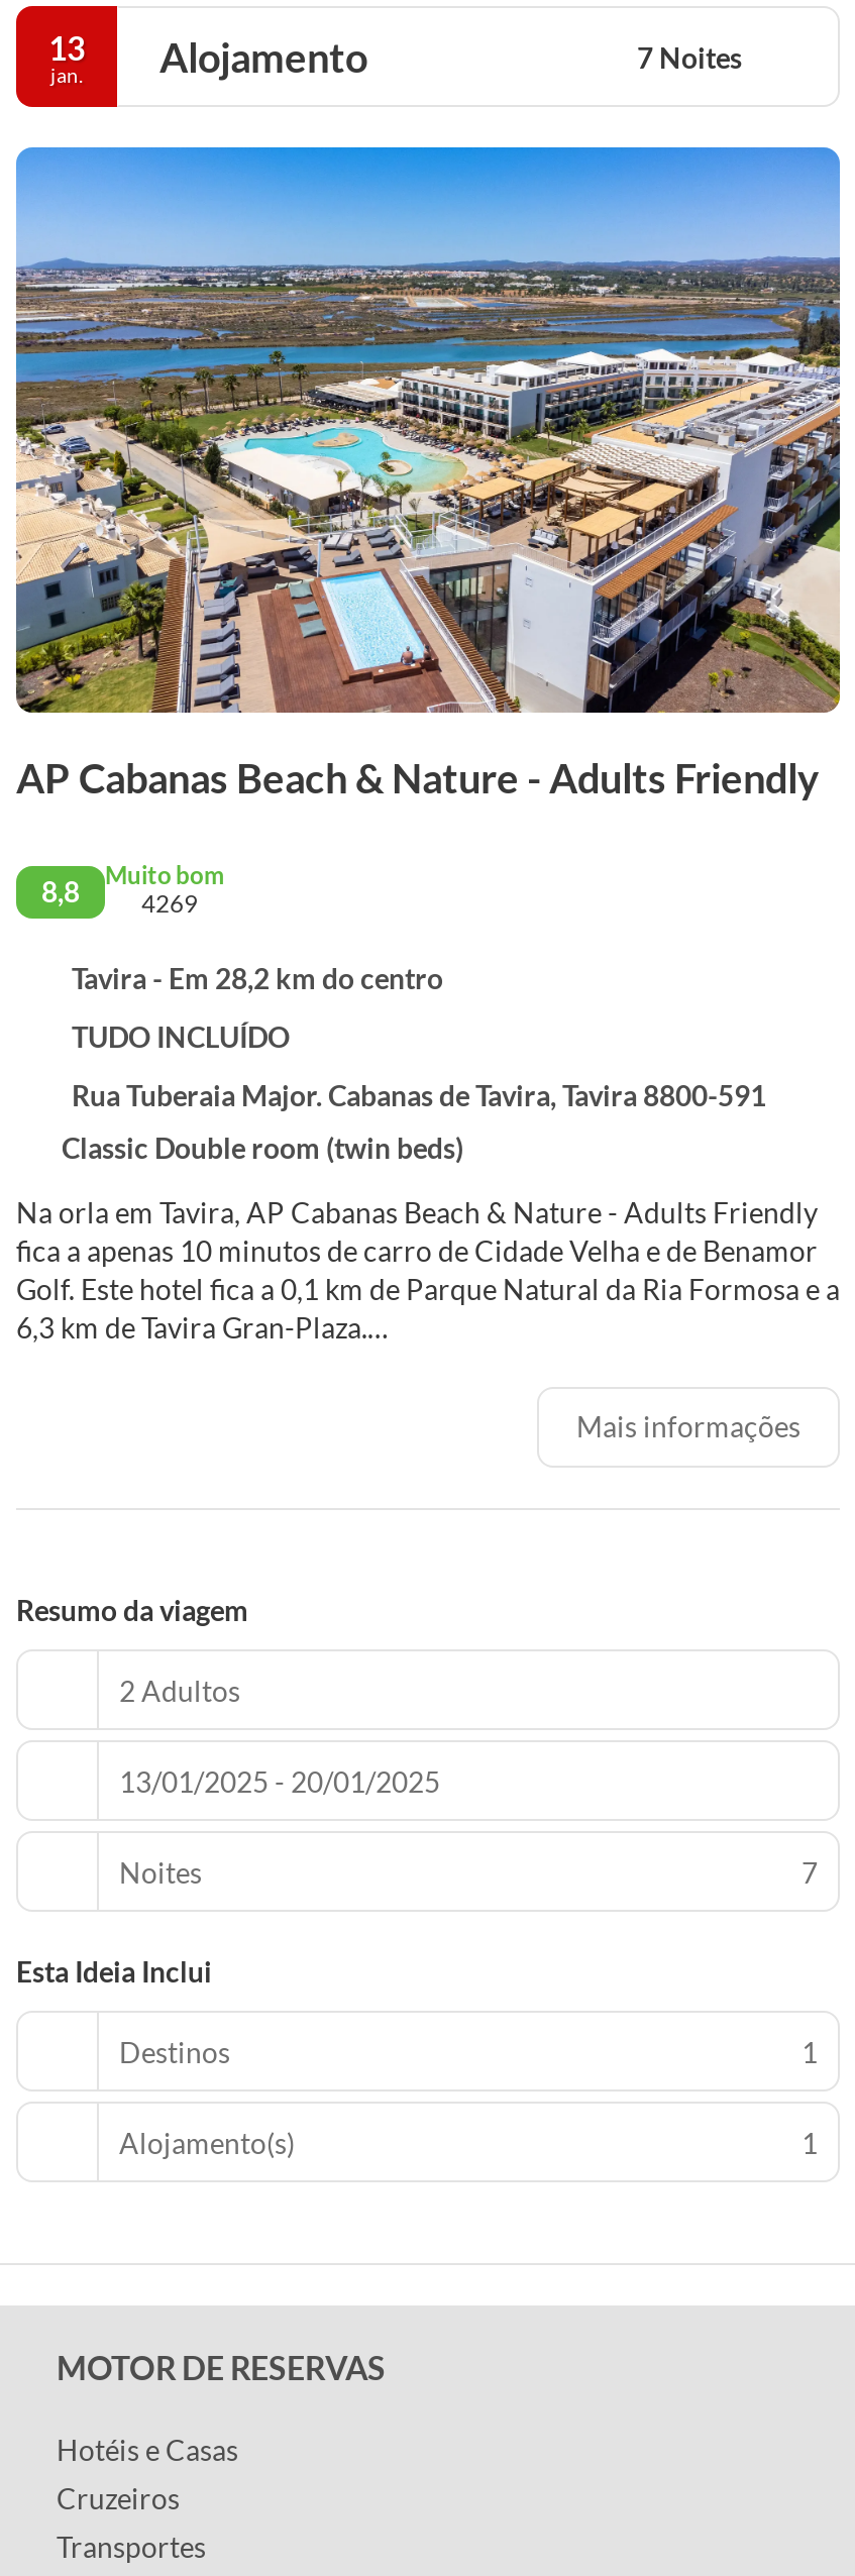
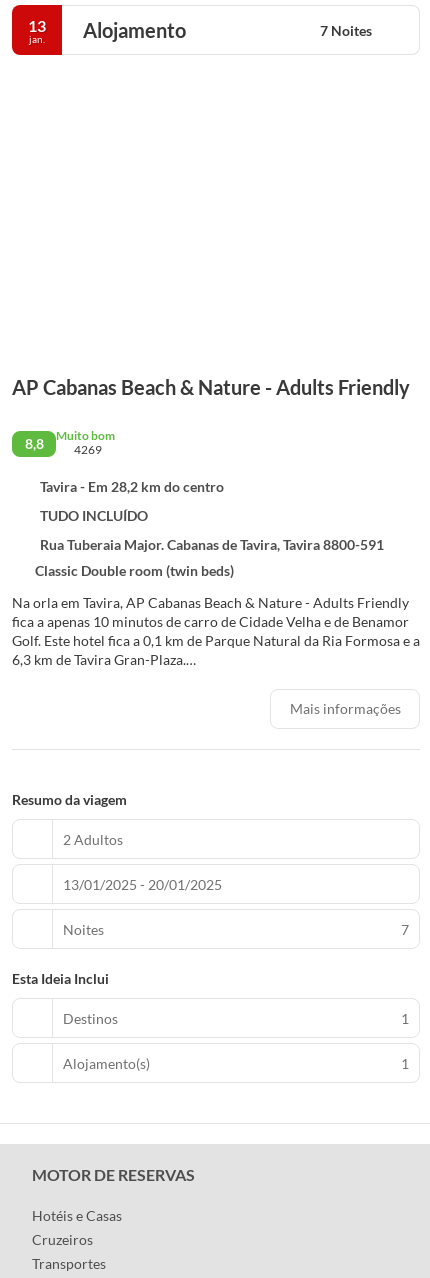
- [image]
